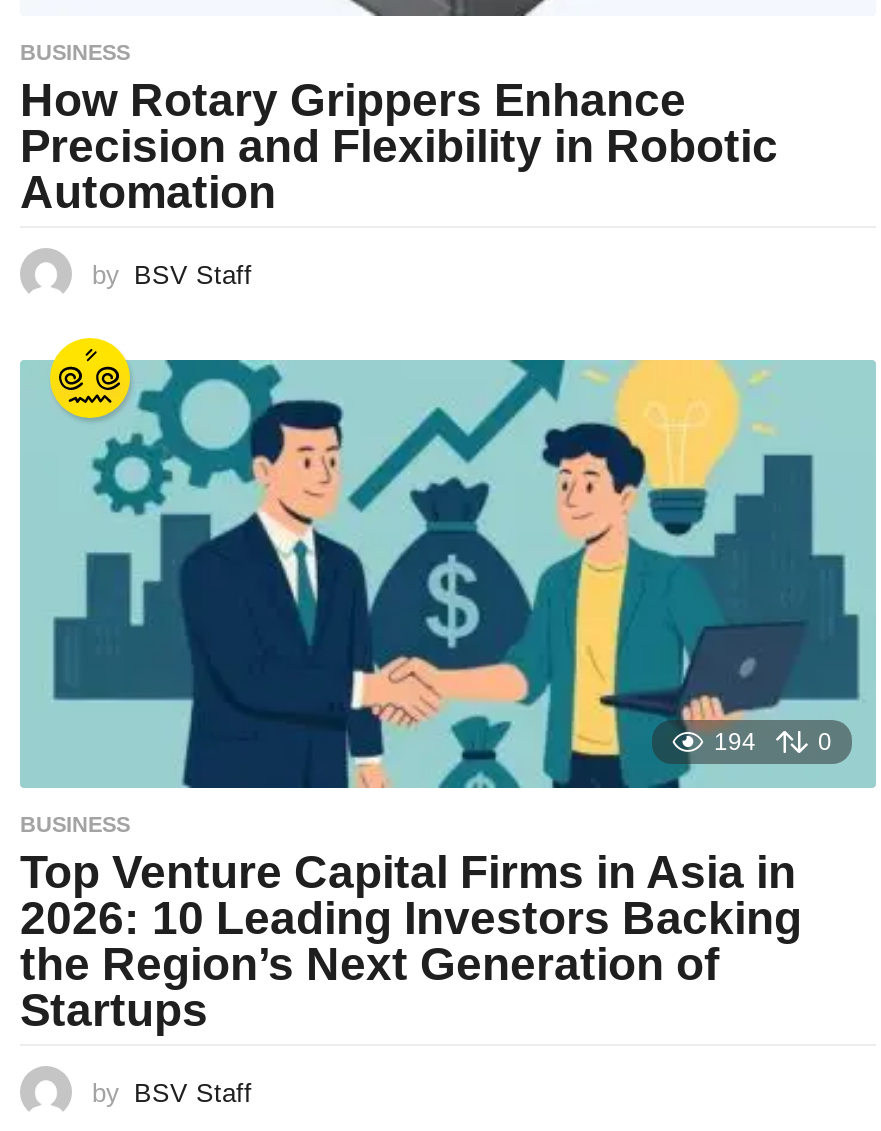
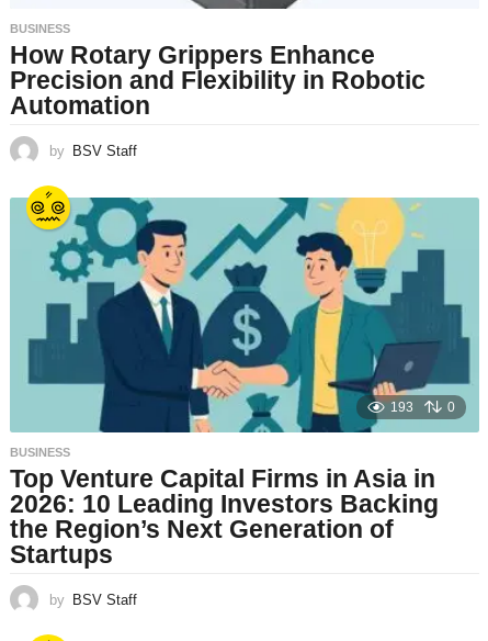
- 194
+ 193
